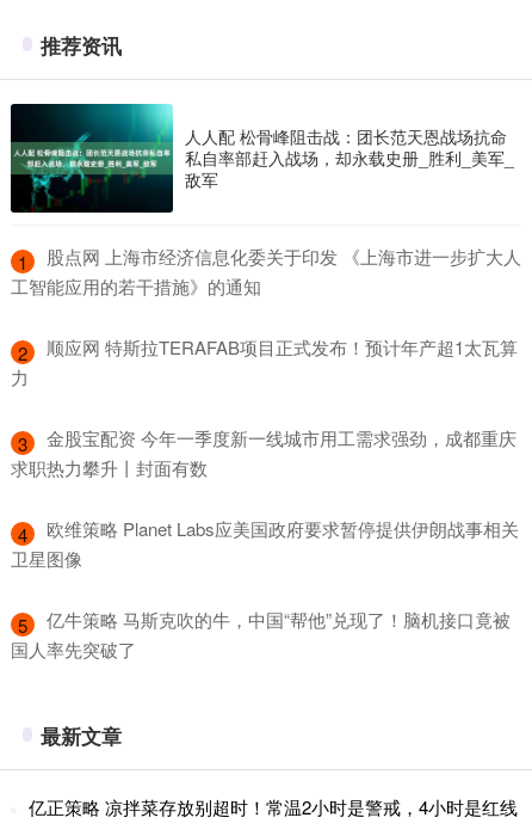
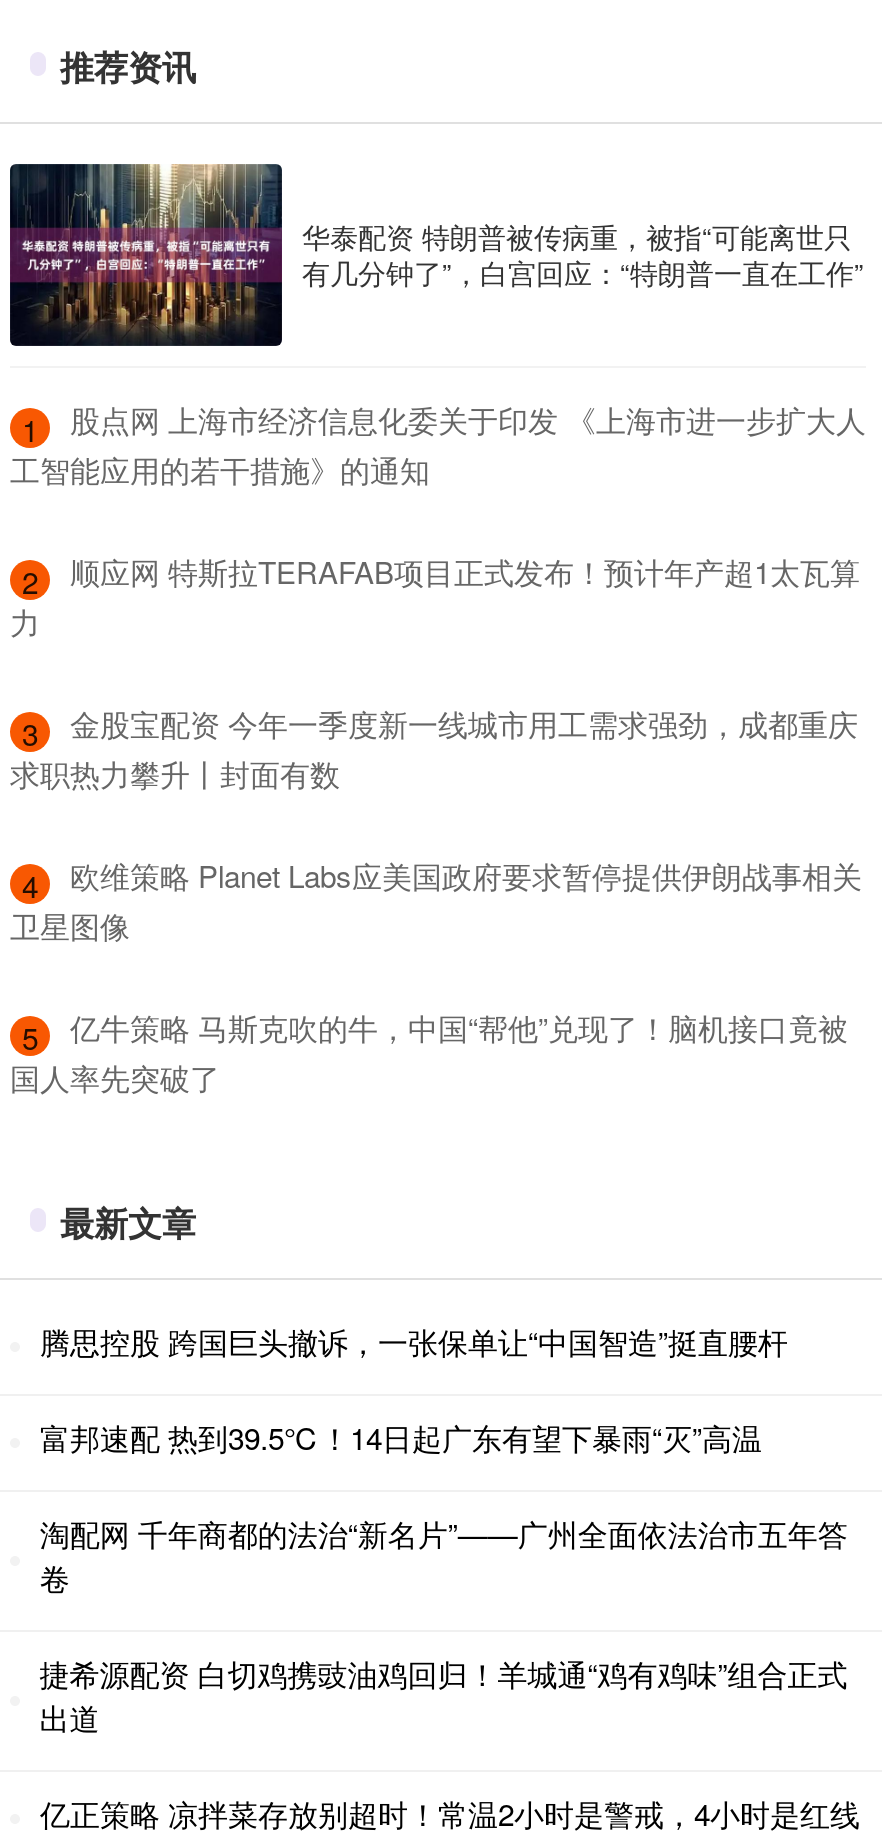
- [image]
- 人人配 松骨峰阻击战：团长范天恩战场抗命
- 私自率部赶入战场，却永载史册_胜利_美军_
- 敌军
+ [image]
+ 华泰配资 特朗普被传病重，被指“可能离世只
+ 有几分钟了”，白宫回应：“特朗普一直在工作”

+ 腾思控股 跨国巨头撤诉，一张保单让“中国智造”挺直腰杆
+ 富邦速配 热到39.5℃！14日起广东有望下暴雨“灭”高温
+ 淘配网 千年商都的法治“新名片”——广州全面依法治市五年答
+ 卷
+ 捷希源配资 白切鸡携豉油鸡回归！羊城通“鸡有鸡味”组合正式
+ 出道
